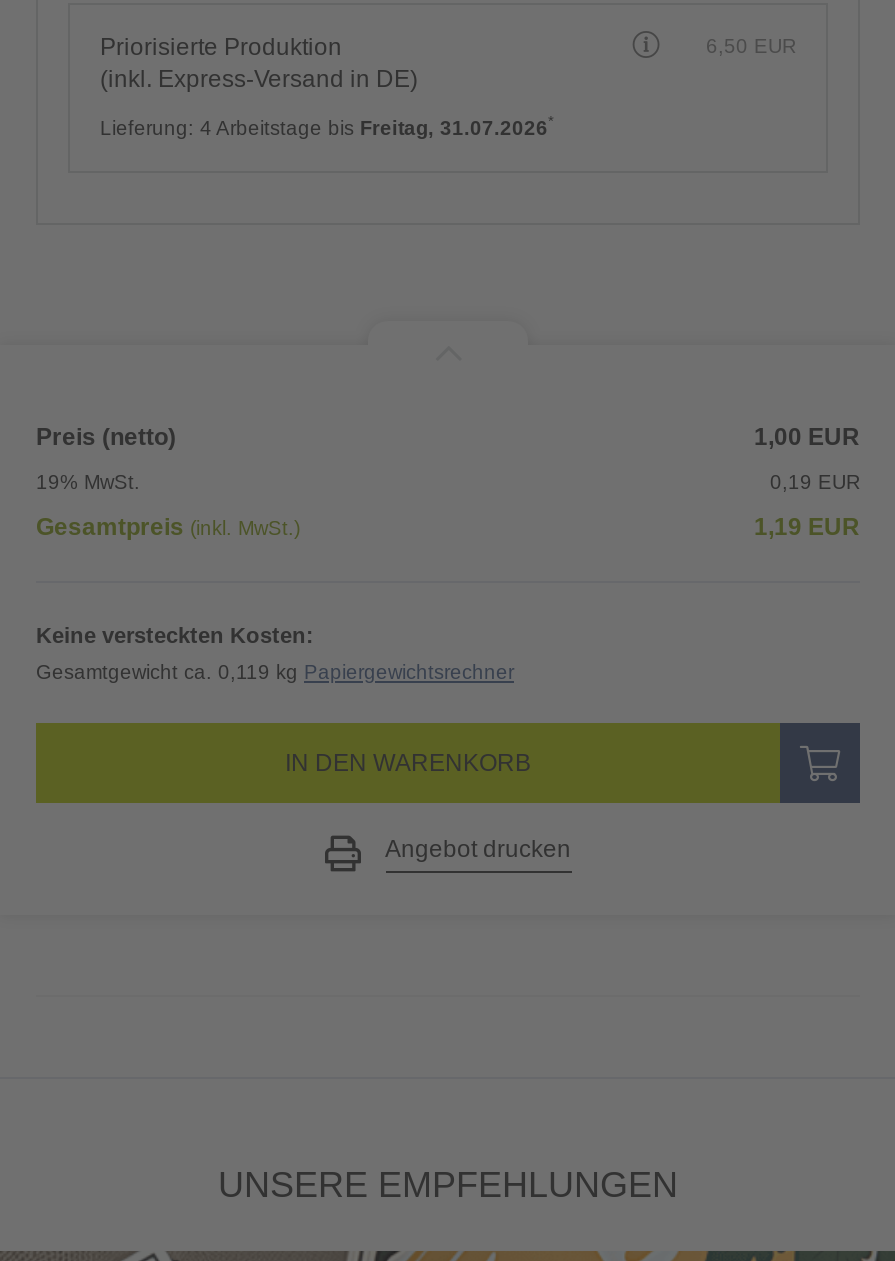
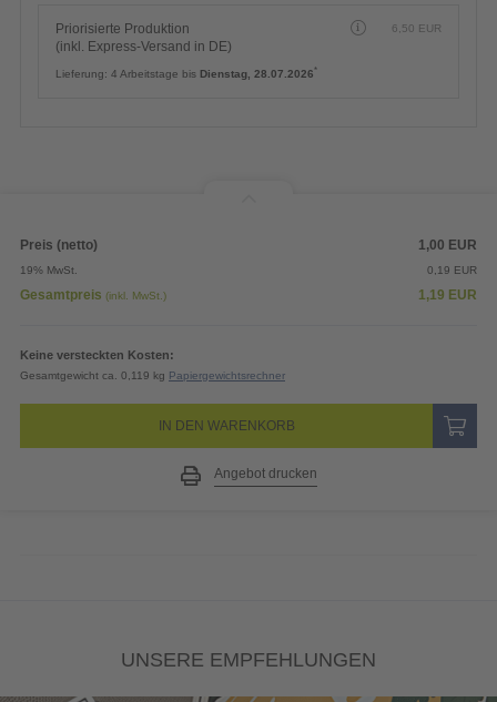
- Lieferung: 4 Arbeitstage bis Freitag, 31.07.2026*
+ Lieferung: 4 Arbeitstage bis Dienstag, 28.07.2026*
